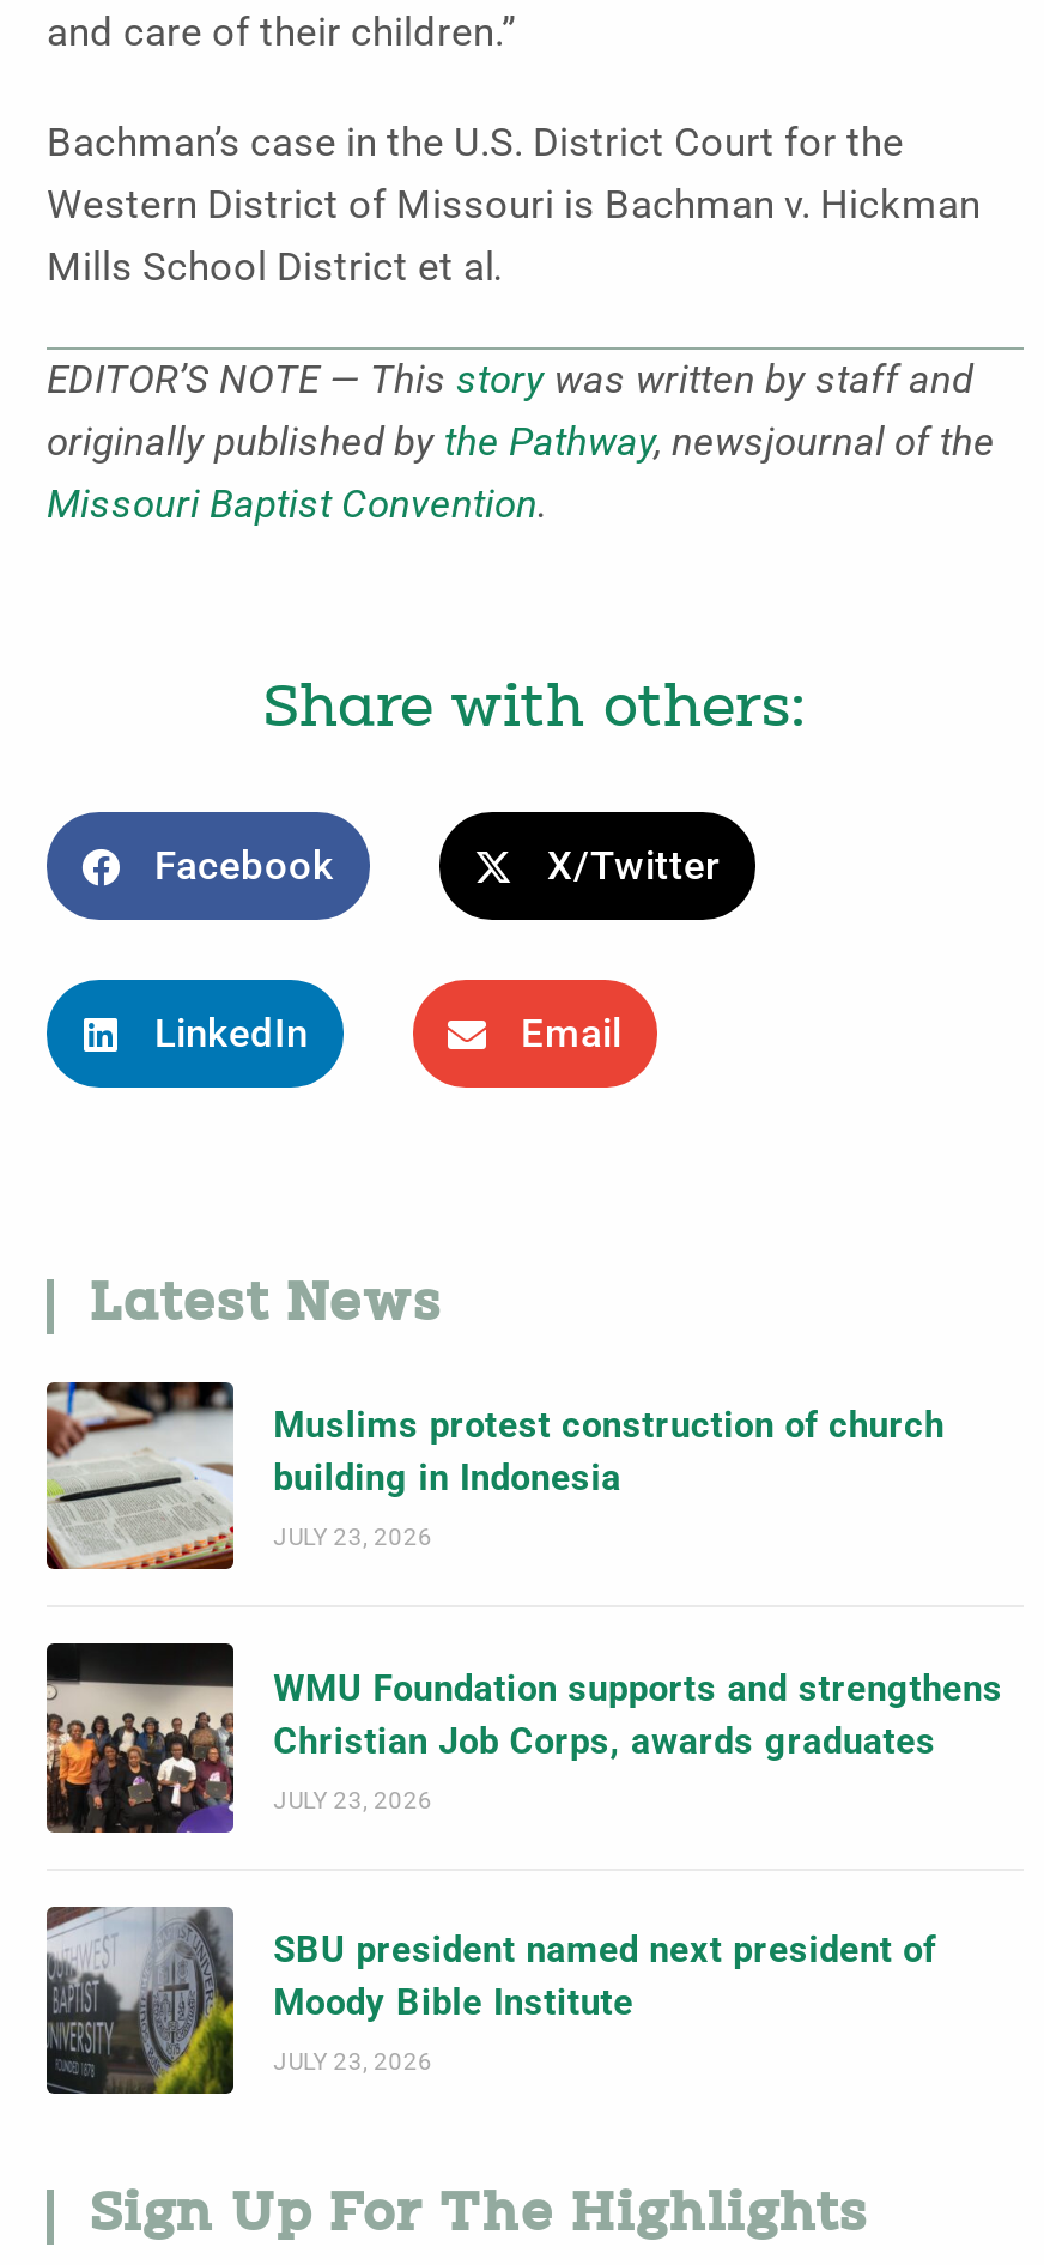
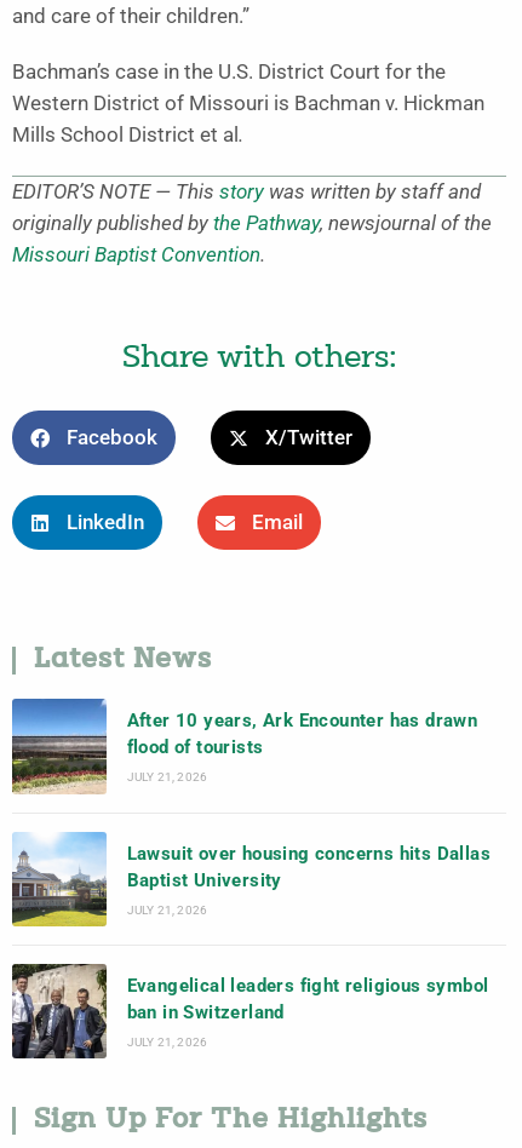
- [image]
- Muslims protest construction of church
- building in Indonesia
+ [image]
+ After 10 years, Ark Encounter has drawn
+ flood of tourists

- JULY 23, 2026
+ JULY 21, 2026

- [image]
- WMU Foundation supports and strengthens
- Christian Job Corps, awards graduates
+ [image]
+ Lawsuit over housing concerns hits Dallas
+ Baptist University

- JULY 23, 2026
+ JULY 21, 2026

- [image]
- SBU president named next president of
- Moody Bible Institute
+ [image]
+ Evangelical leaders fight religious symbol
+ ban in Switzerland

- JULY 23, 2026
+ JULY 21, 2026
